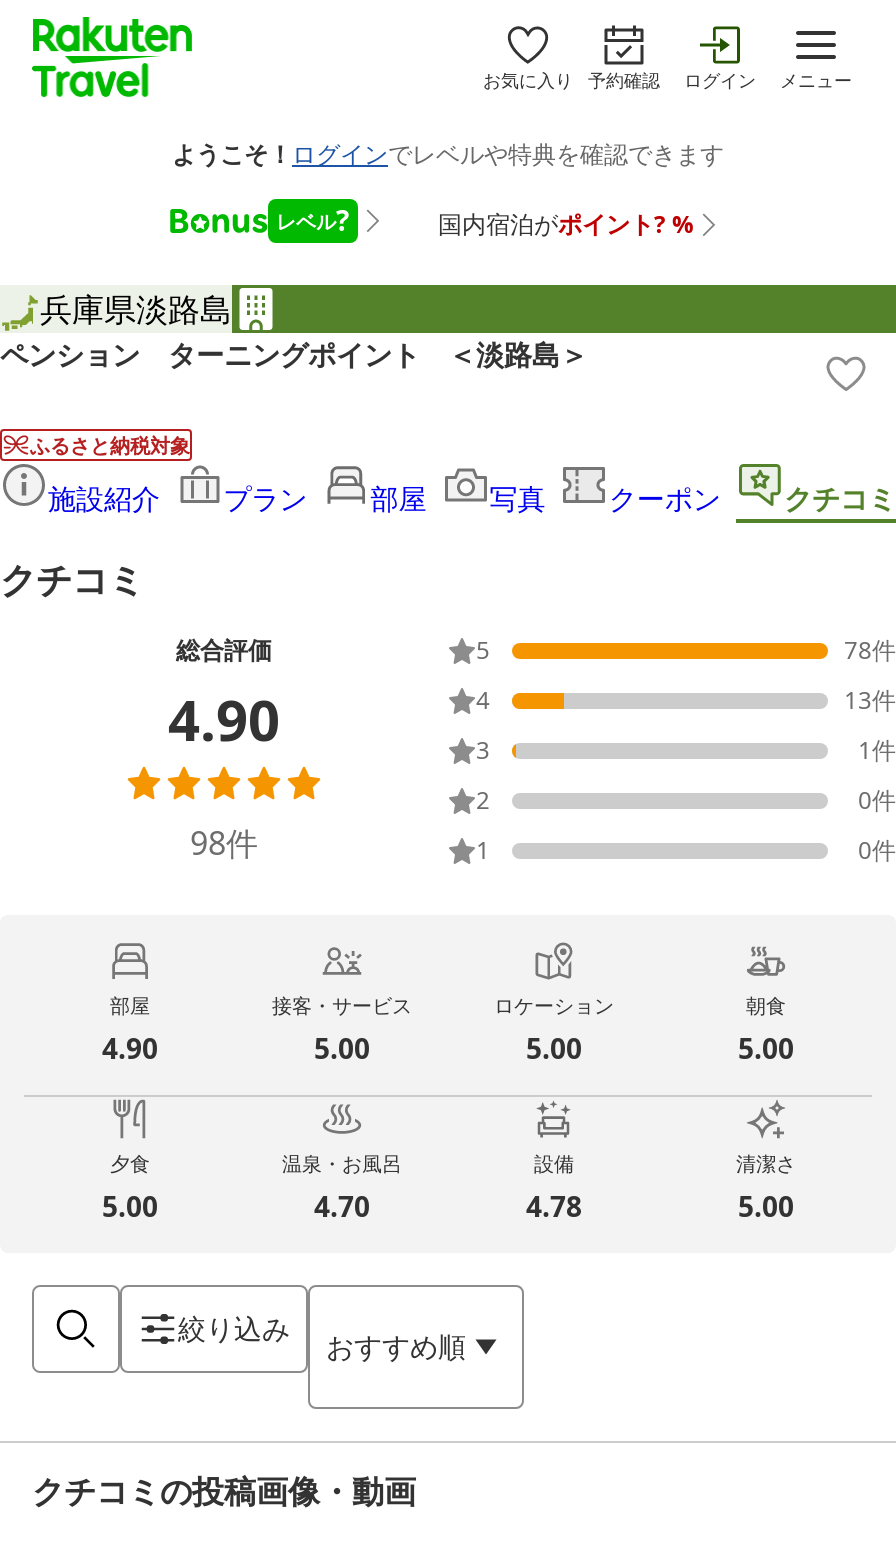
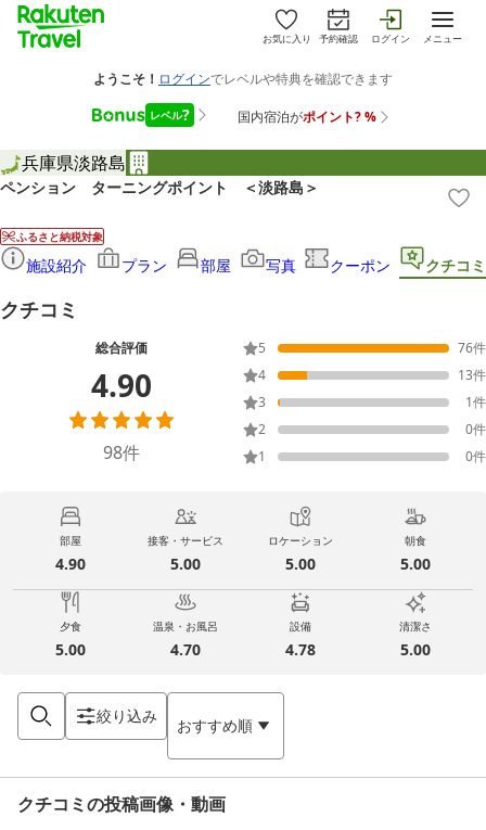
- 78件
+ 76件
